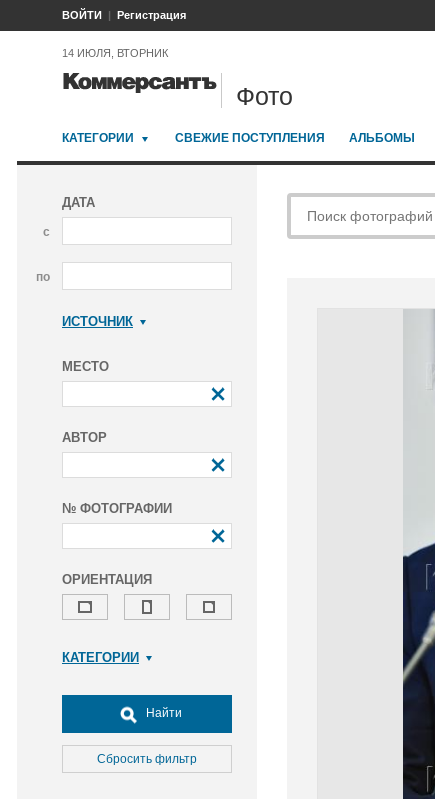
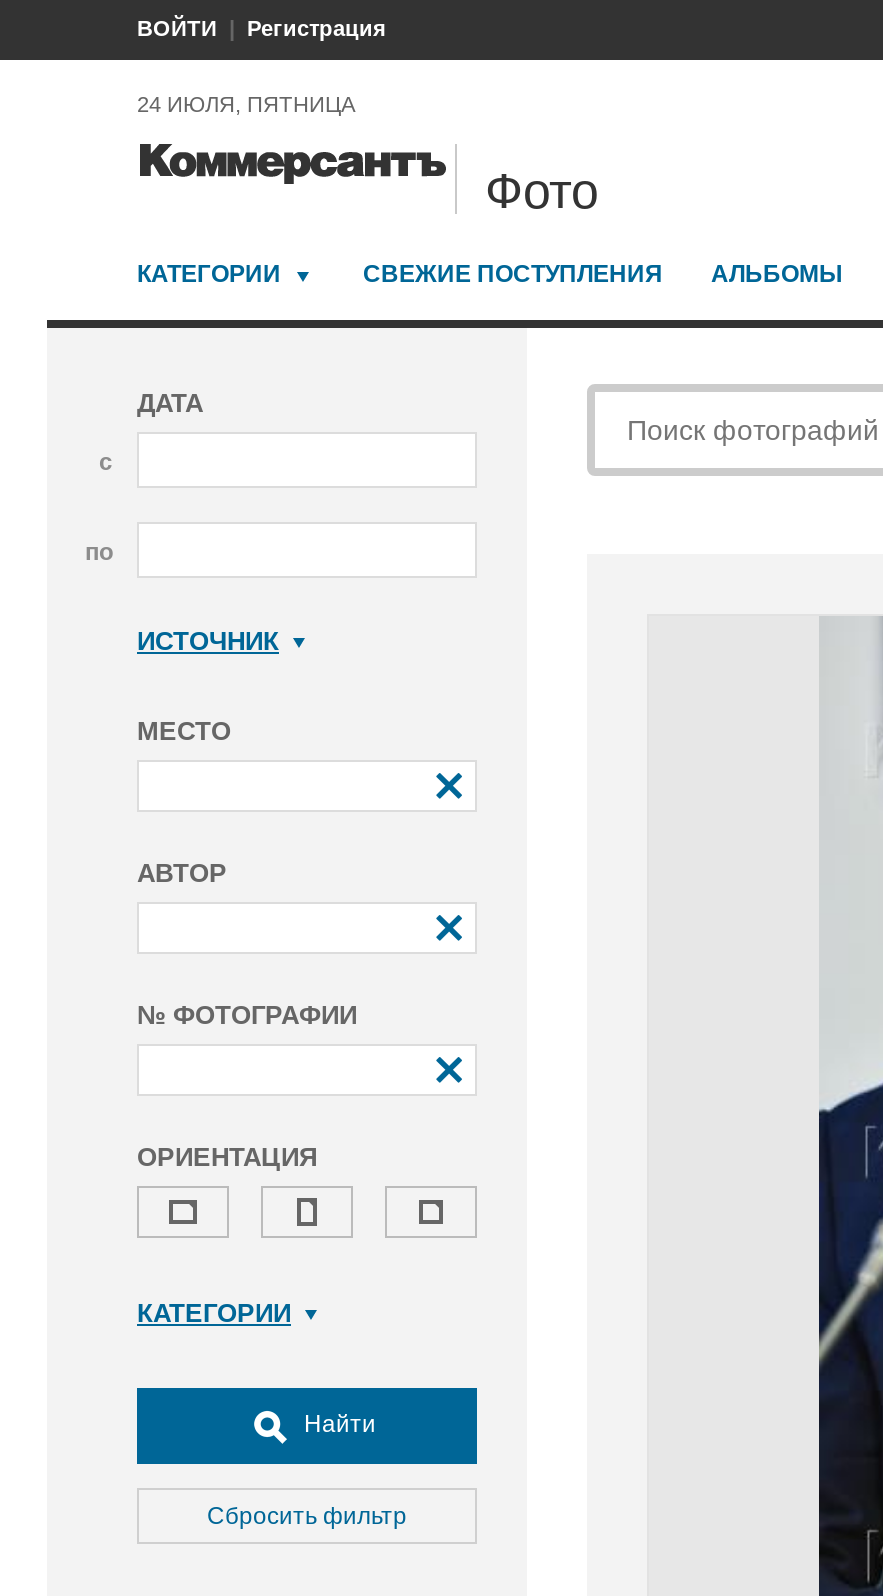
- 14 ИЮЛЯ, ВТОРНИК
+ 24 ИЮЛЯ, ПЯТНИЦА
